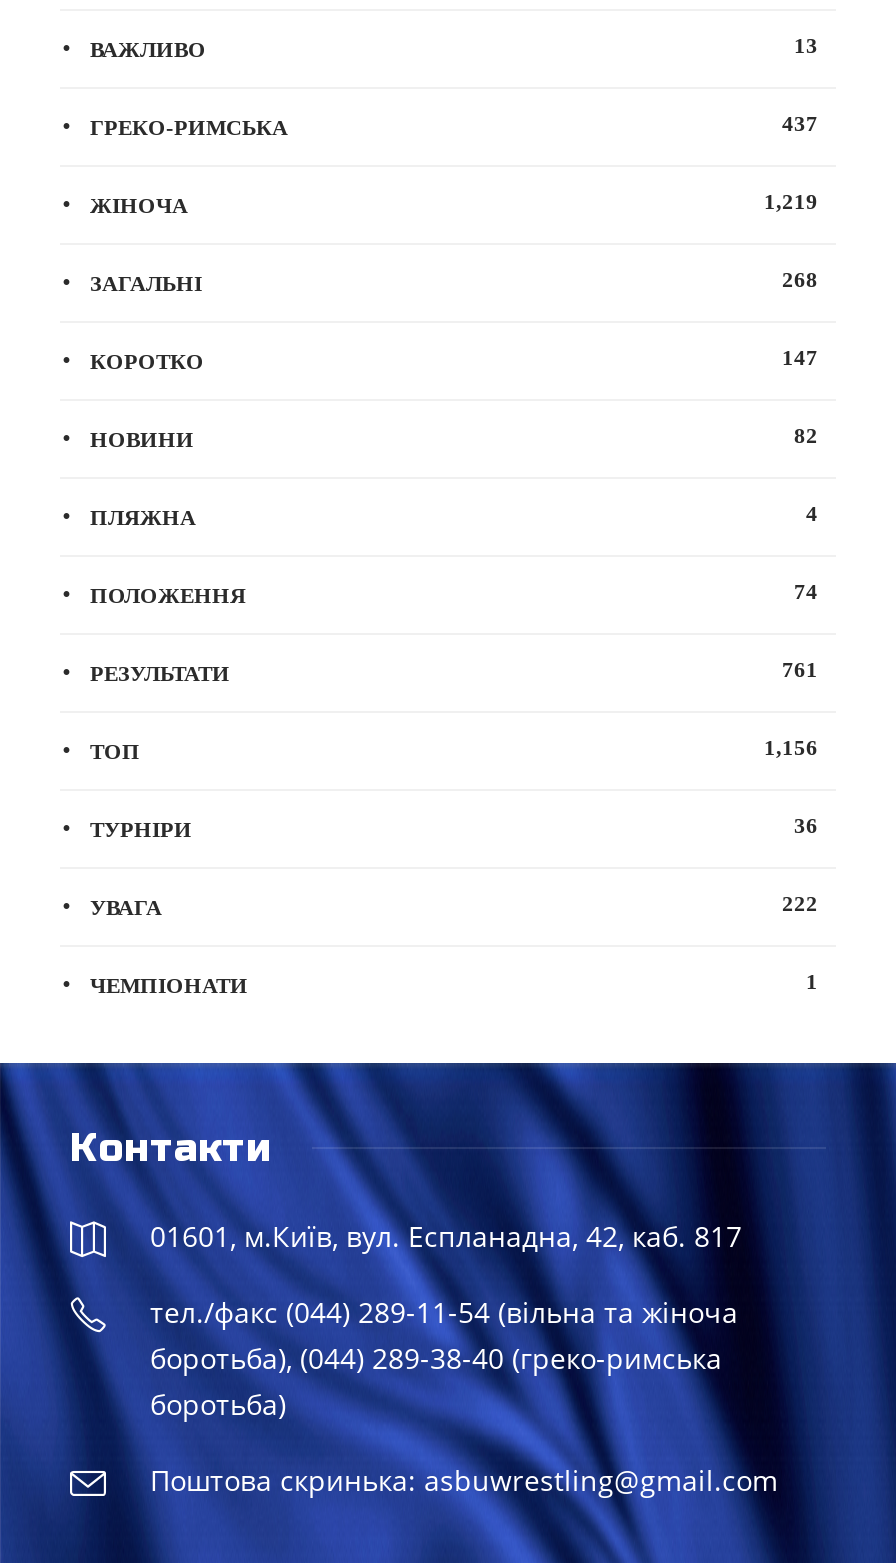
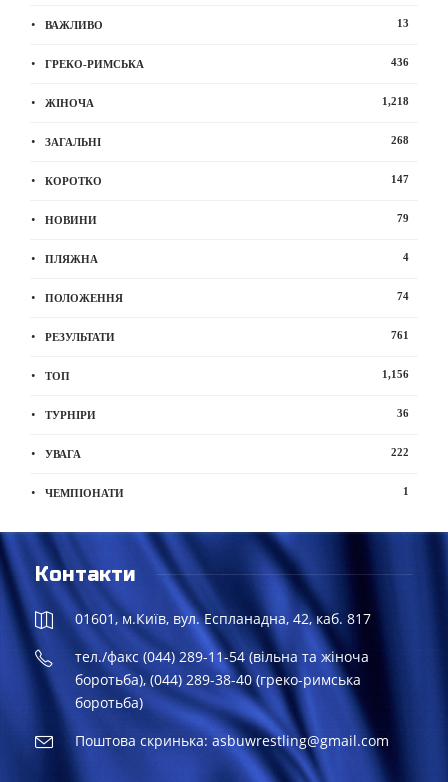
- 437
+ 436

- 1,219
+ 1,218

- 82
+ 79
